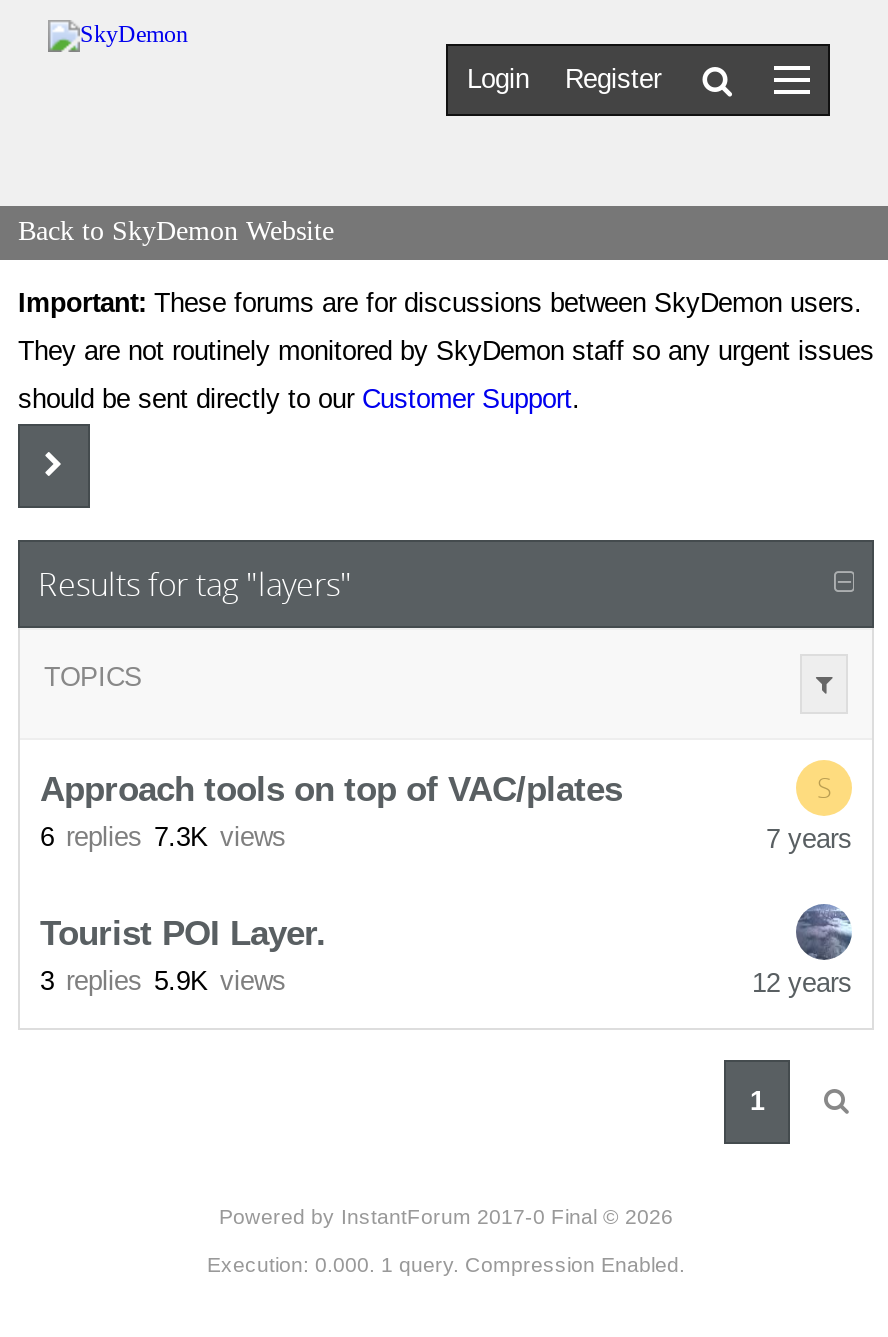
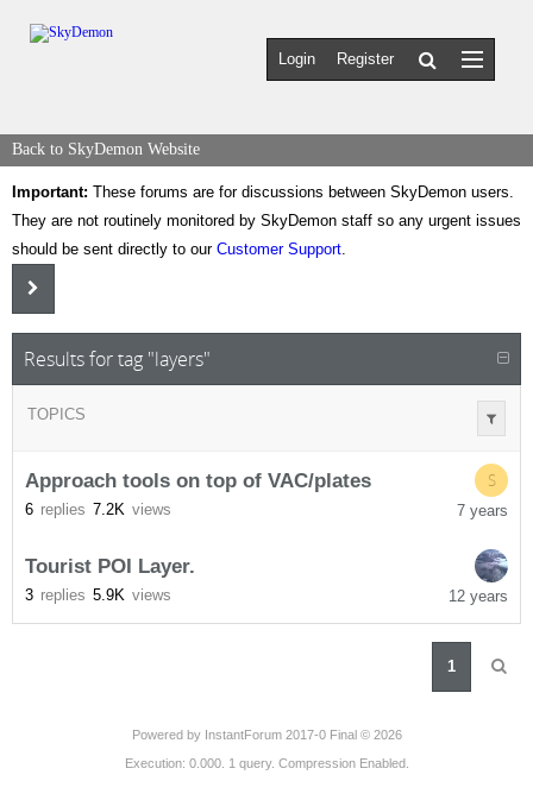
- 6 replies 7.3K views
+ 6 replies 7.2K views
